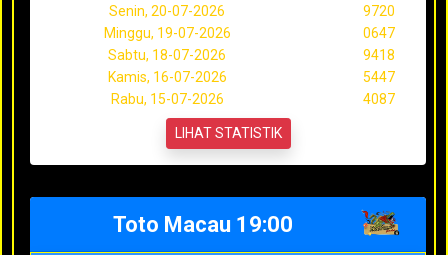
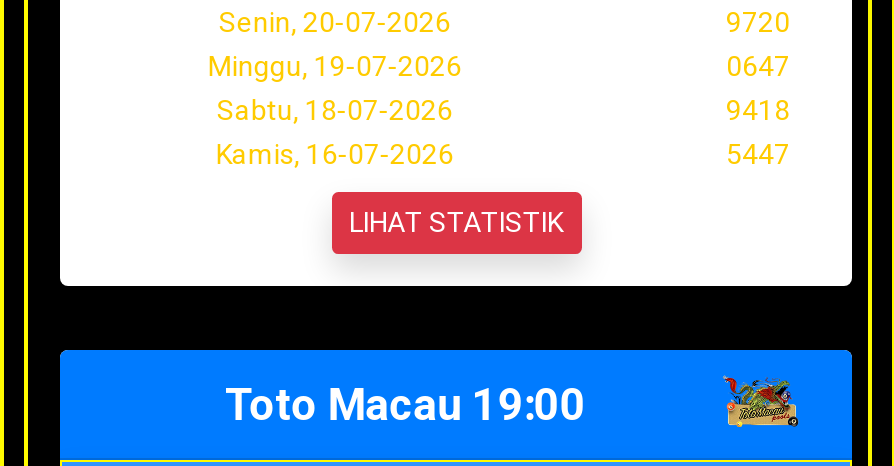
- Rabu, 15-07-2026
- 4087
